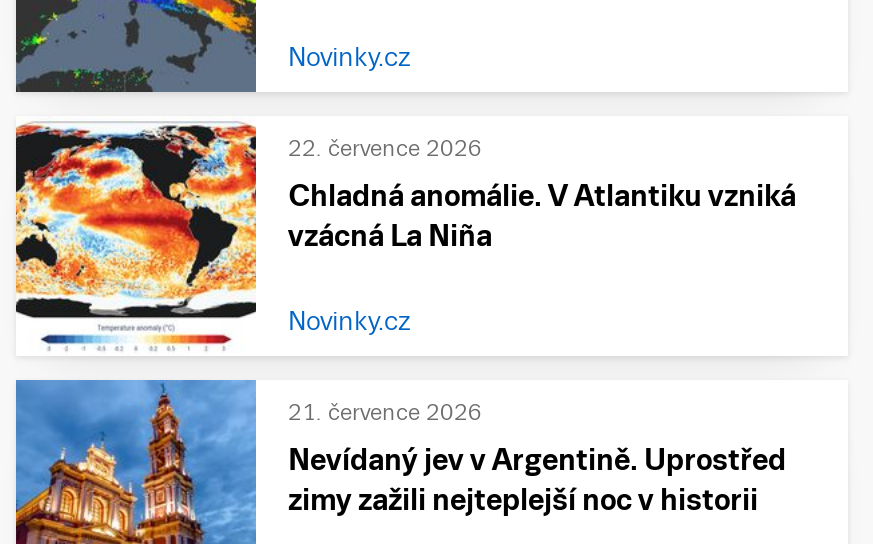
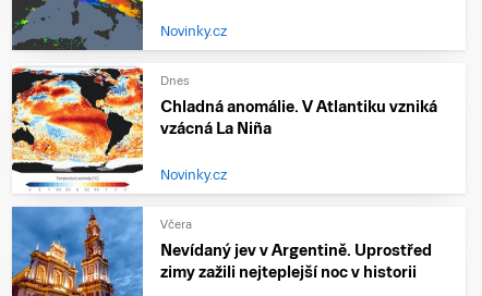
- 22. července 2026
+ Dnes

- 21. července 2026
+ Včera
